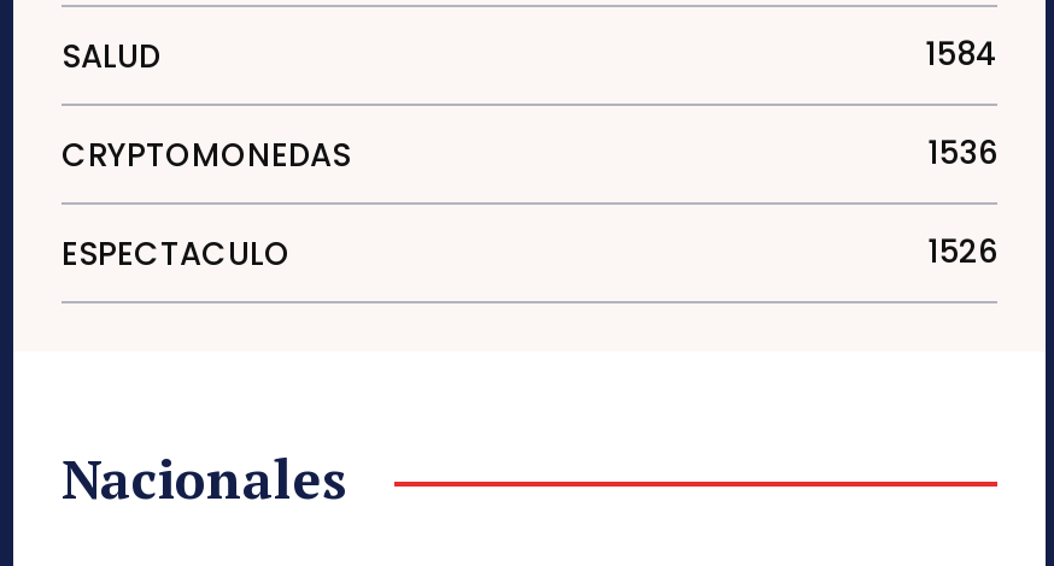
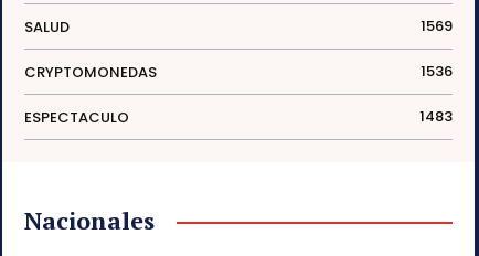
- 1584
+ 1569

- 1526
+ 1483
